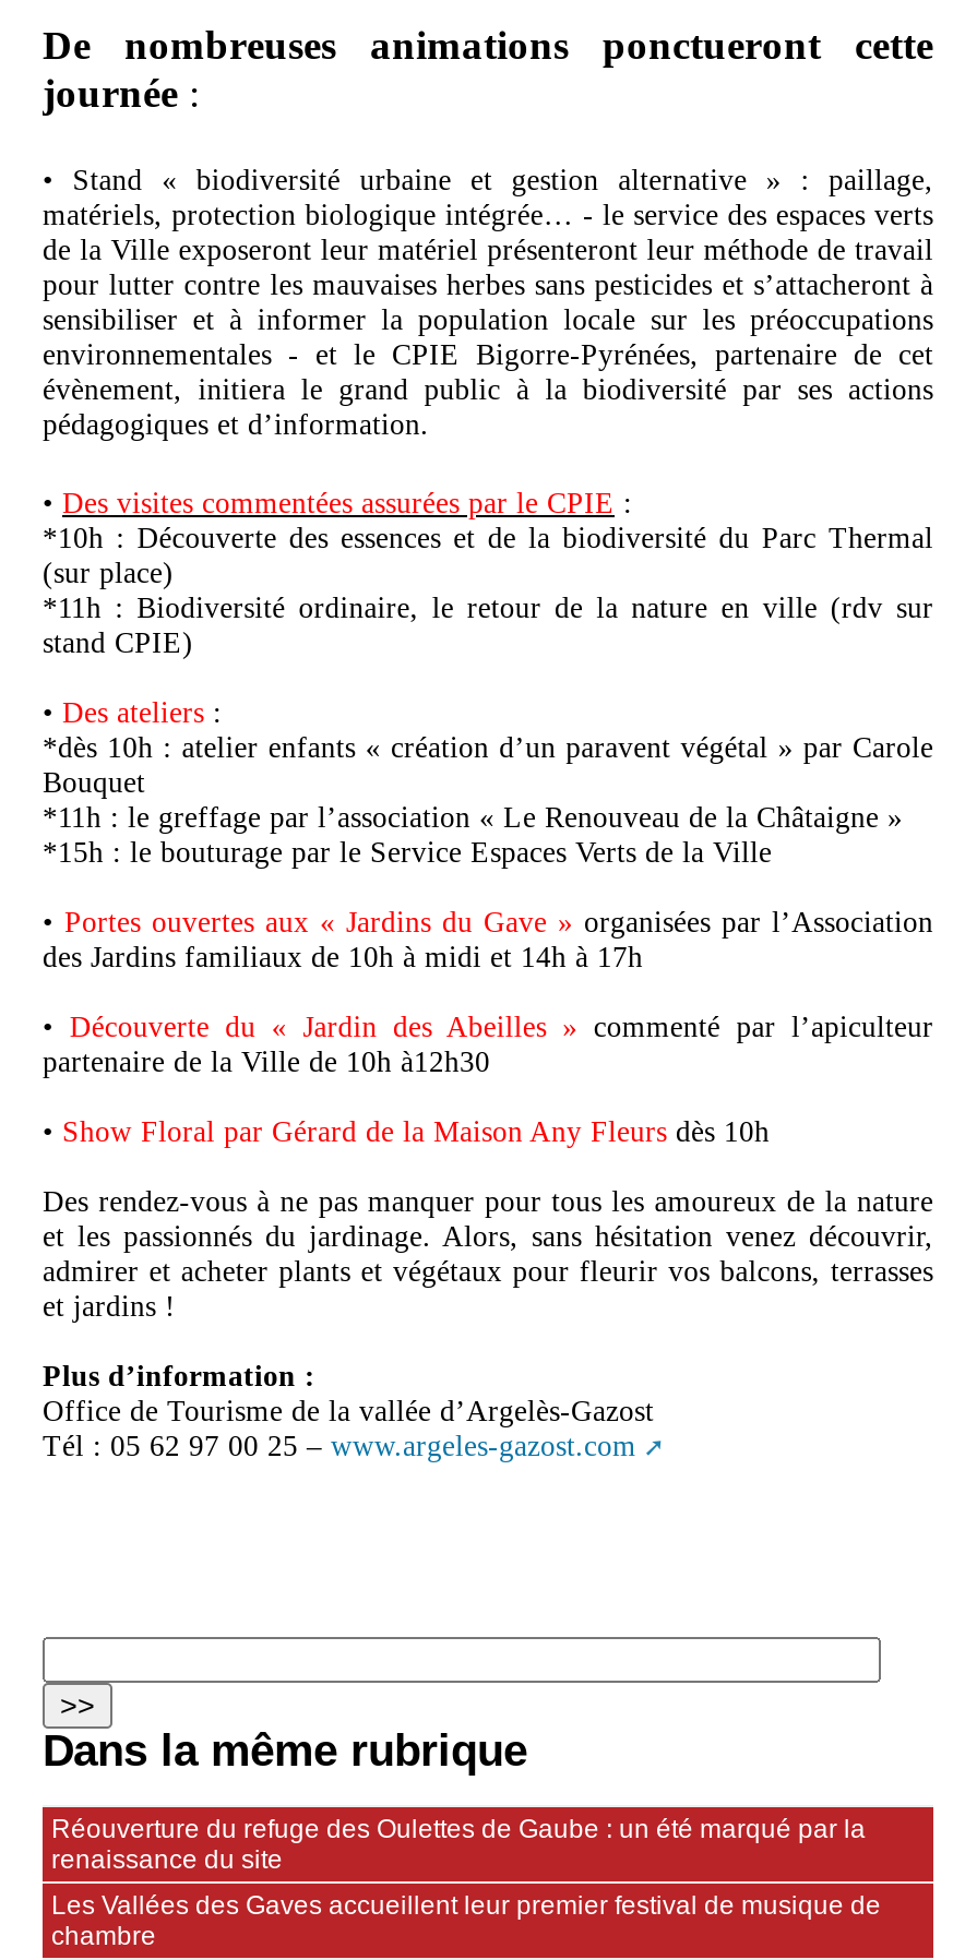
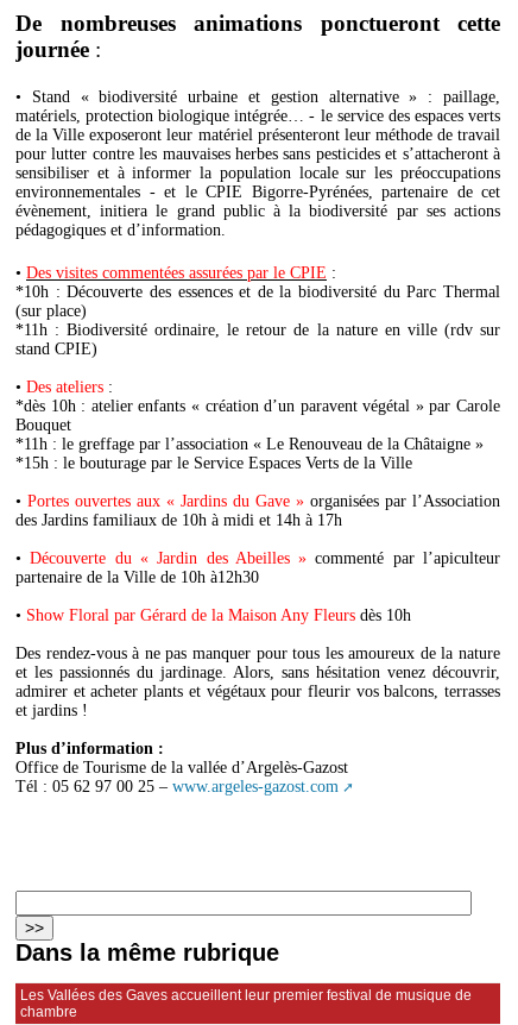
- Réouverture du refuge des Oulettes de Gaube : un été marqué par la
- renaissance du site
